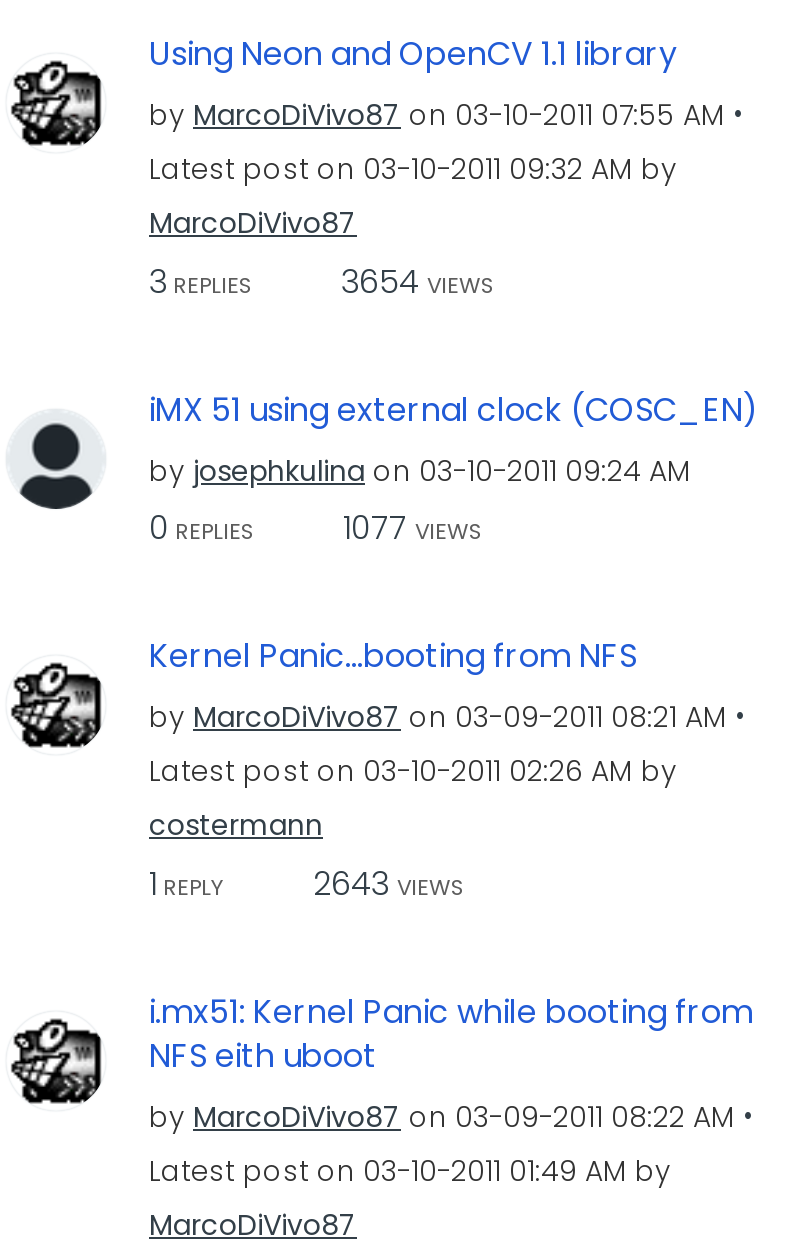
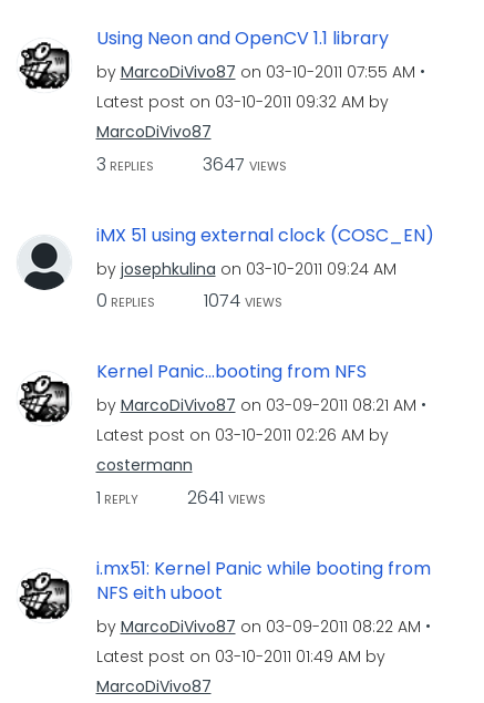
- 3 REPLIES 3654 VIEWS
+ 3 REPLIES 3647 VIEWS

- 1077 VIEWS
+ 1074 VIEWS

- 1 REPLY 2643 VIEWS
+ 1 REPLY 2641 VIEWS
